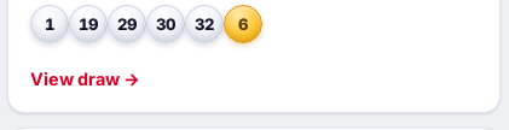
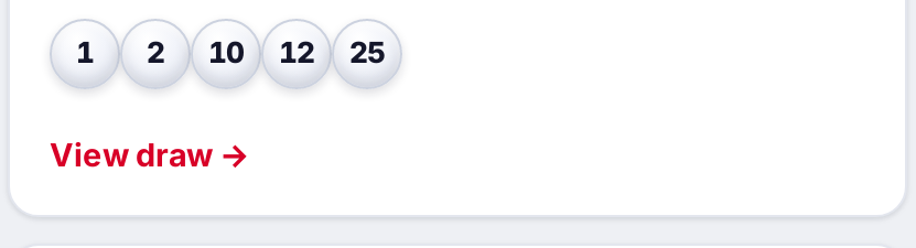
- 19
- 29
- 30
- 32
- 6
+ 2
+ 10
+ 12
+ 25
